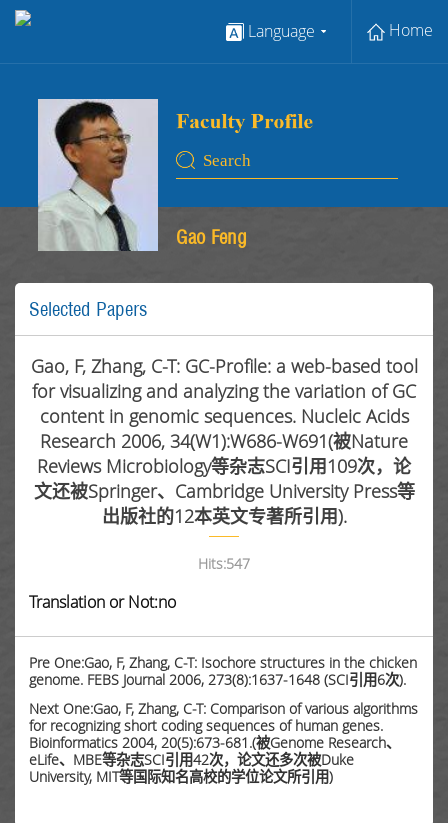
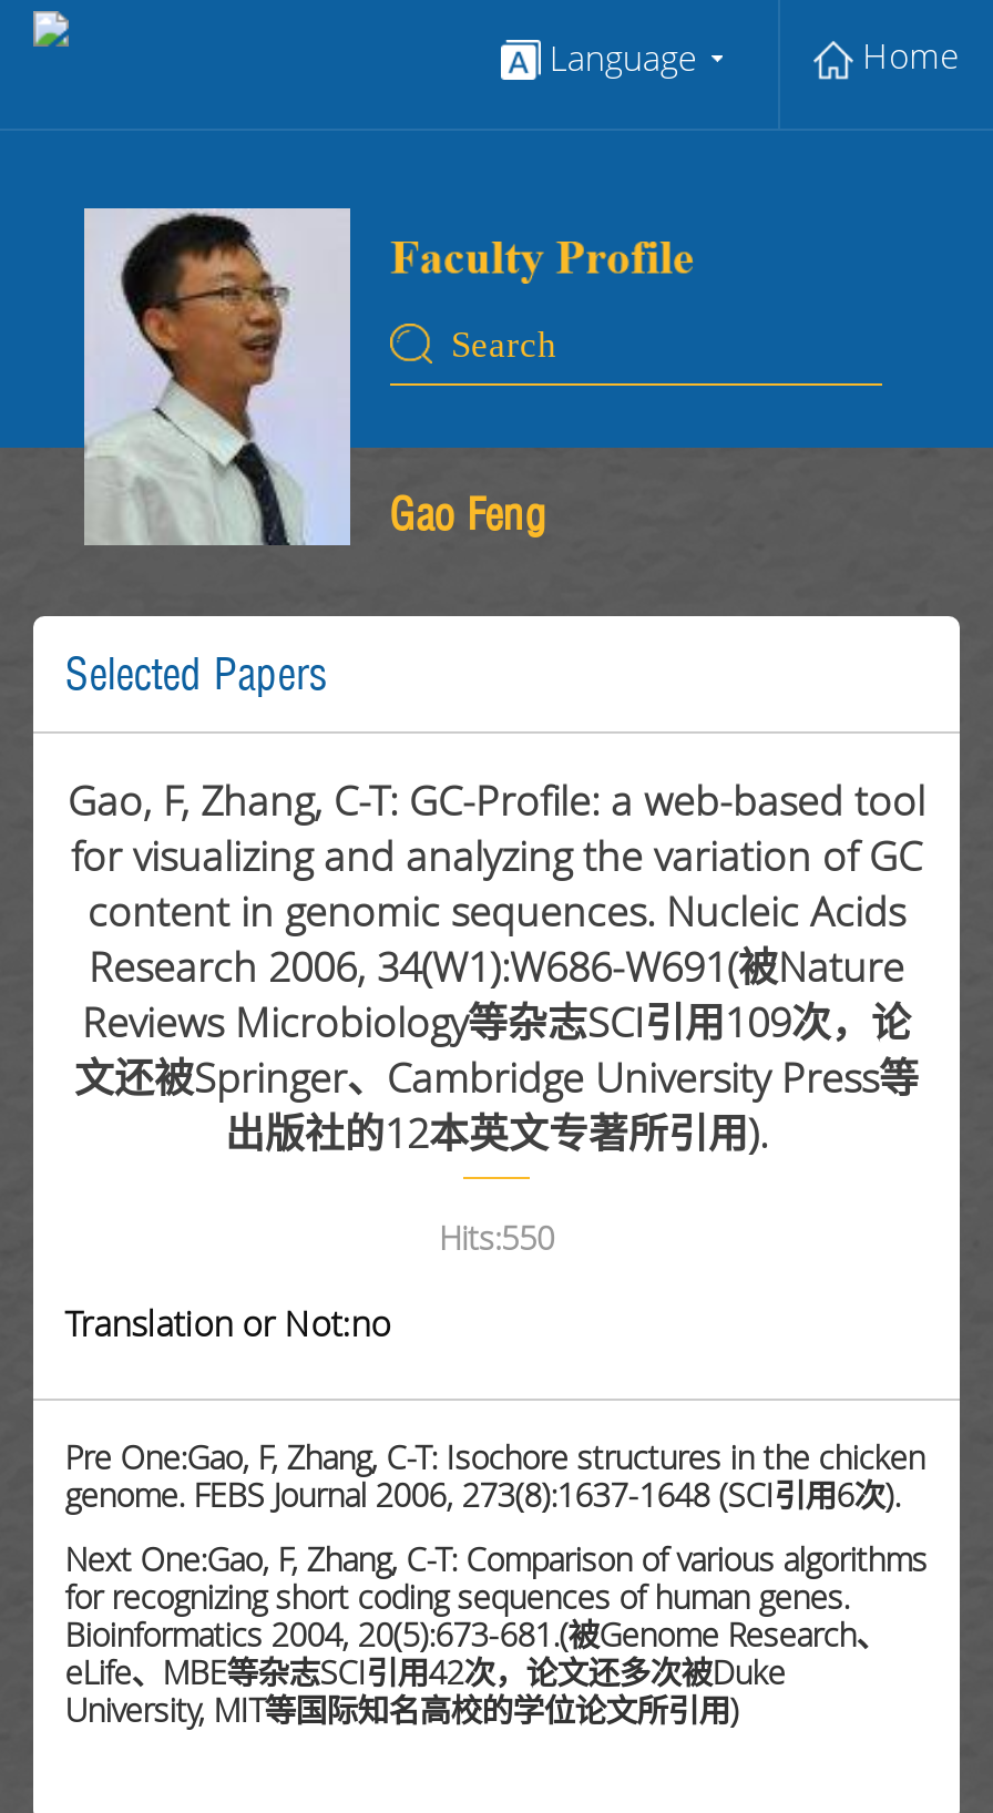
- Hits:547
+ Hits:550
